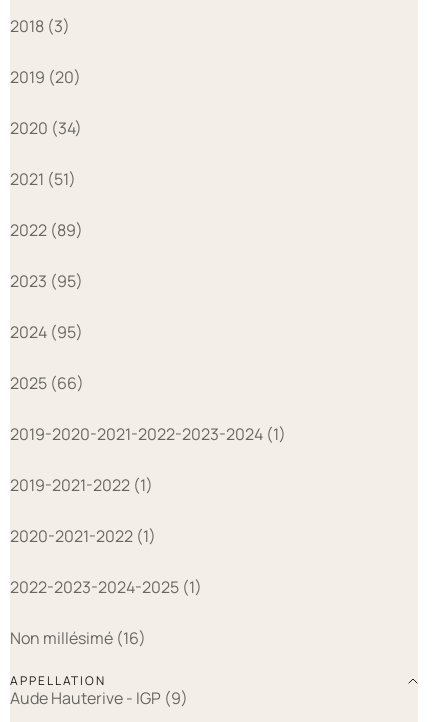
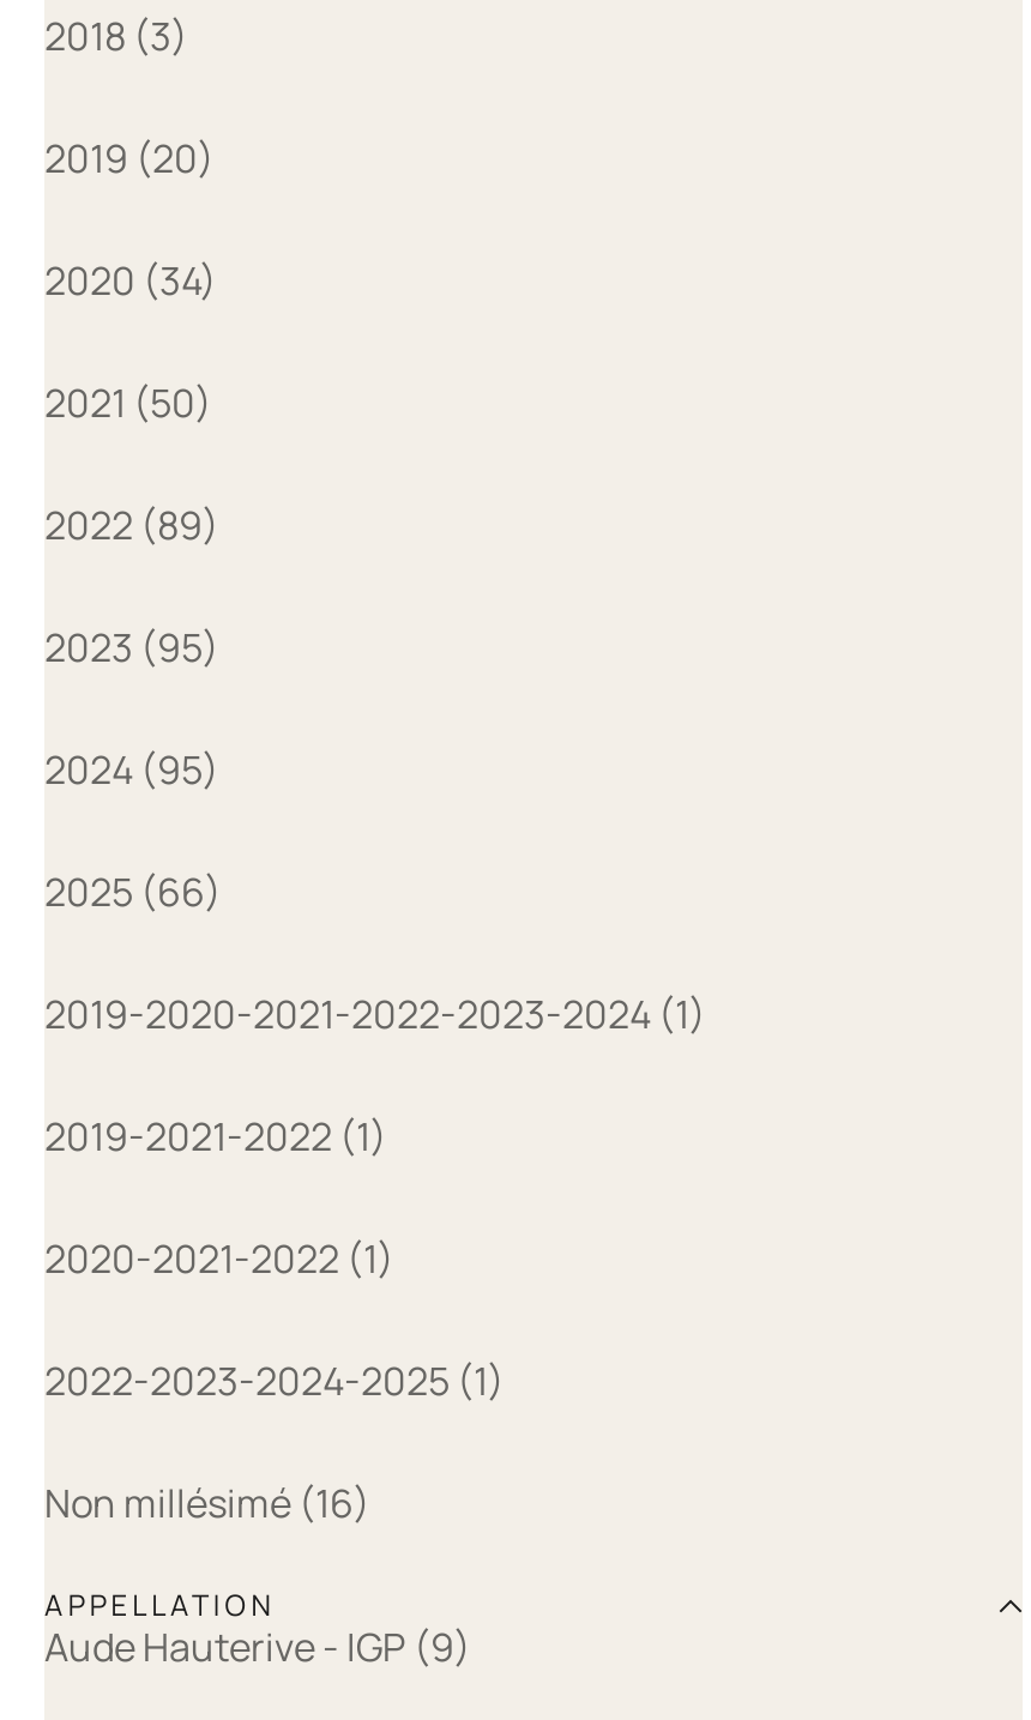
- 2021 (51)
+ 2021 (50)
